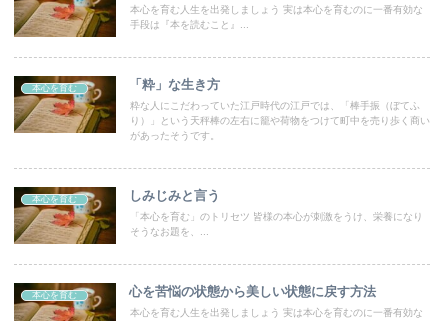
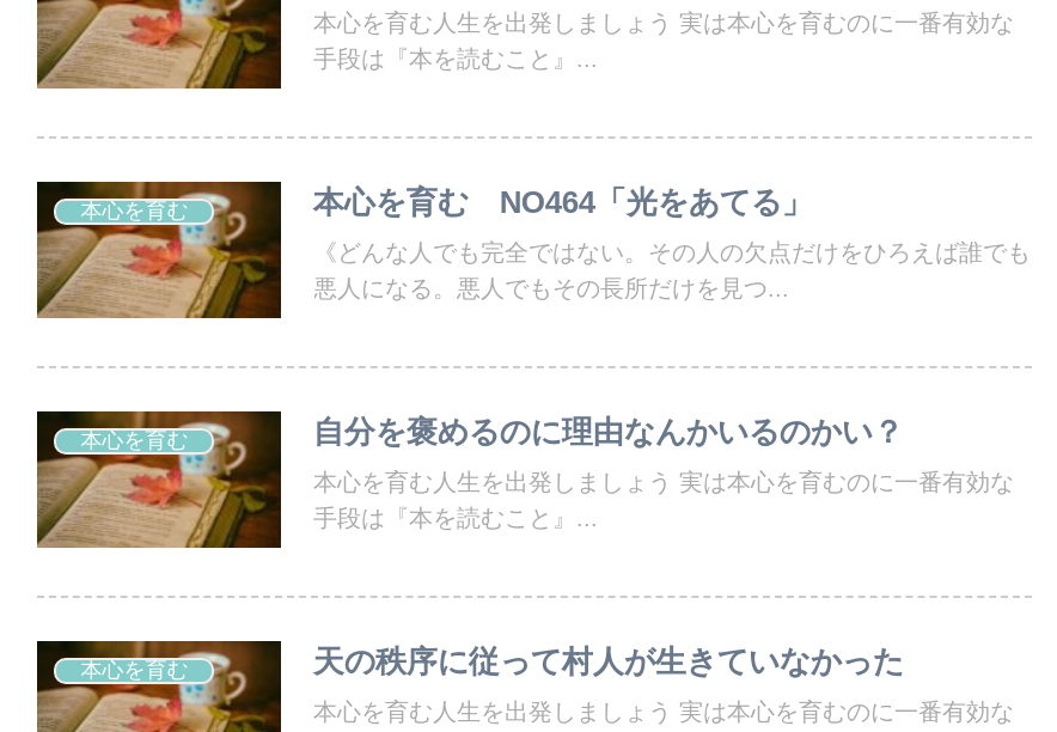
- 「粋」な生き方
+ 本心を育む NO464「光をあてる」

- 粋な人にこだわっていた江戸時代の江戸では、「棒手振（ぼてふ
- り）」という天秤棒の左右に籠や荷物をつけて町中を売り歩く商い
- があったそうです。
+ 《どんな人でも完全ではない。その人の欠点だけをひろえば誰でも
+ 悪人になる。悪人でもその長所だけを見つ...

- しみじみと言う
+ 自分を褒めるのに理由なんかいるのかい？

- 「本心を育む」のトリセツ 皆様の本心が刺激をうけ、栄養になり
- そうなお題を、...
+ 本心を育む人生を出発しましょう 実は本心を育むのに一番有効な
+ 手段は『本を読むこと』...

- 心を苦悩の状態から美しい状態に戻す方法
+ 天の秩序に従って村人が生きていなかった
